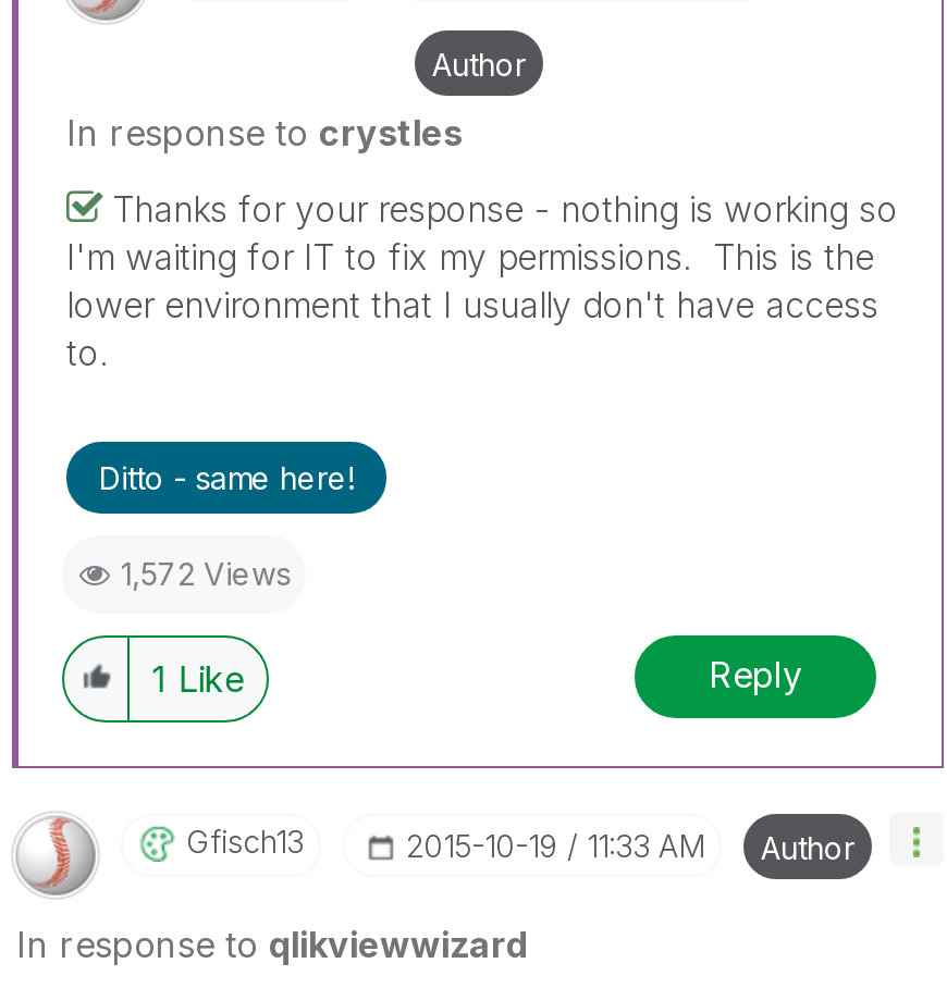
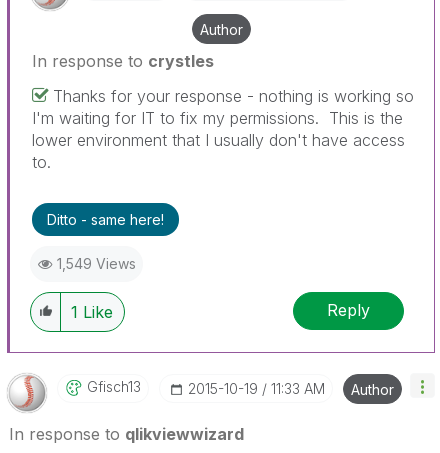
- 1,572 Views
+ 1,549 Views
